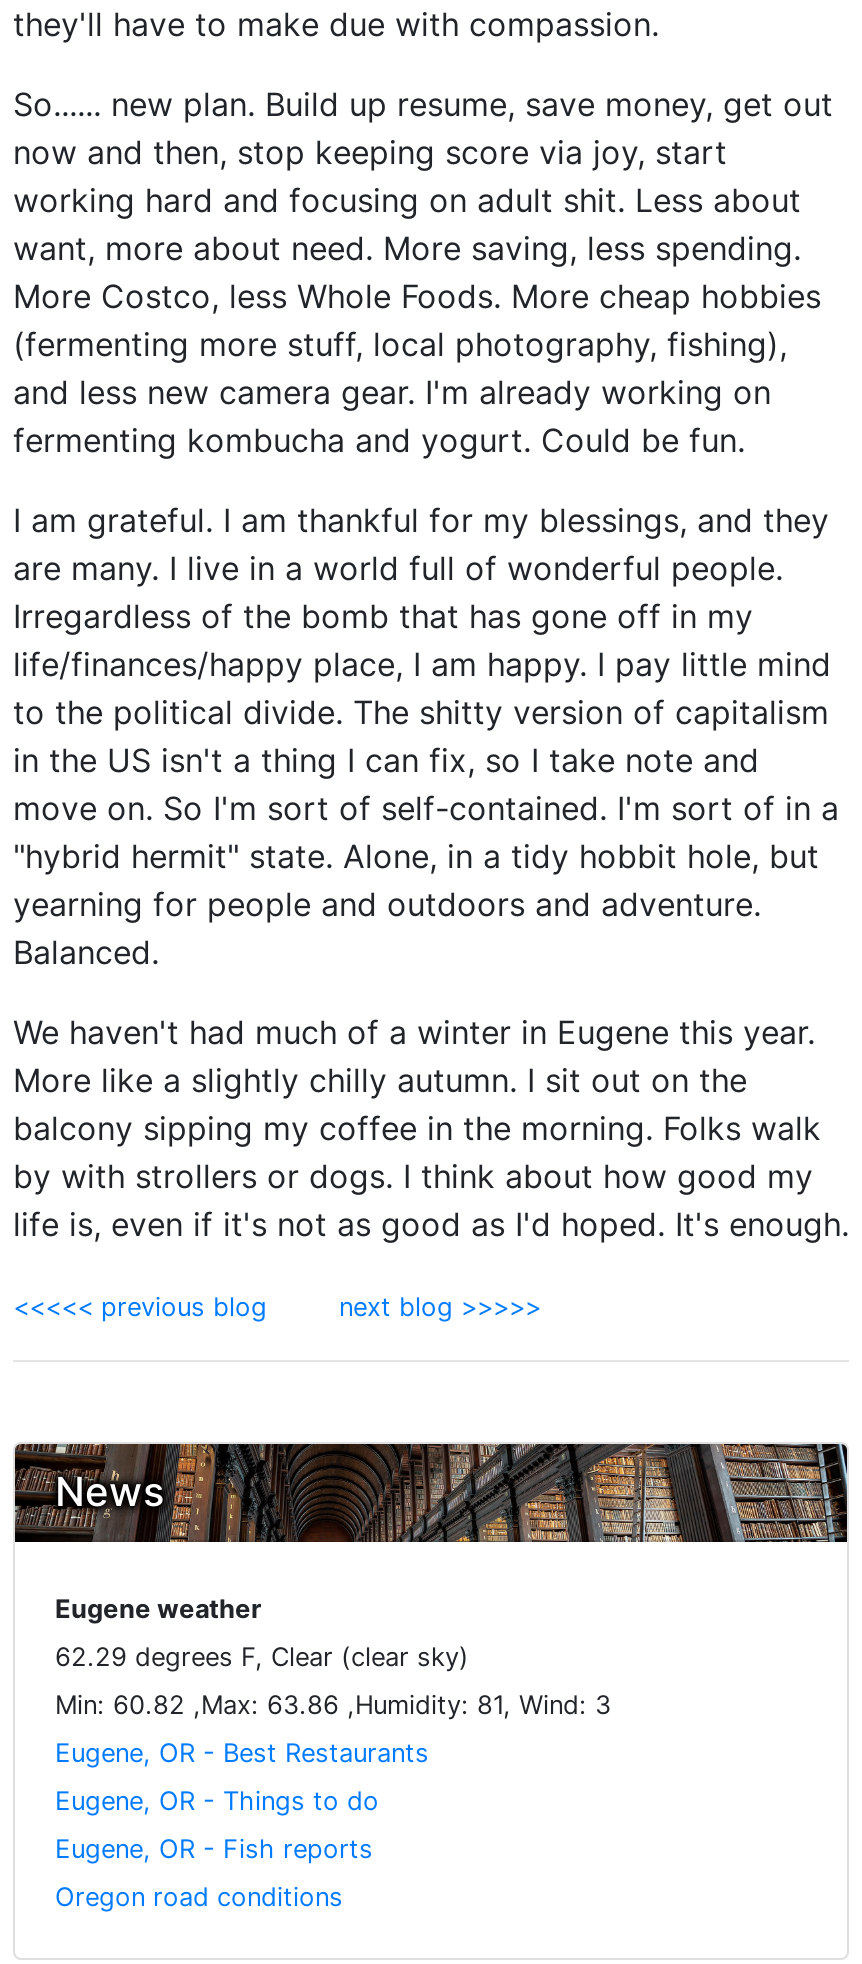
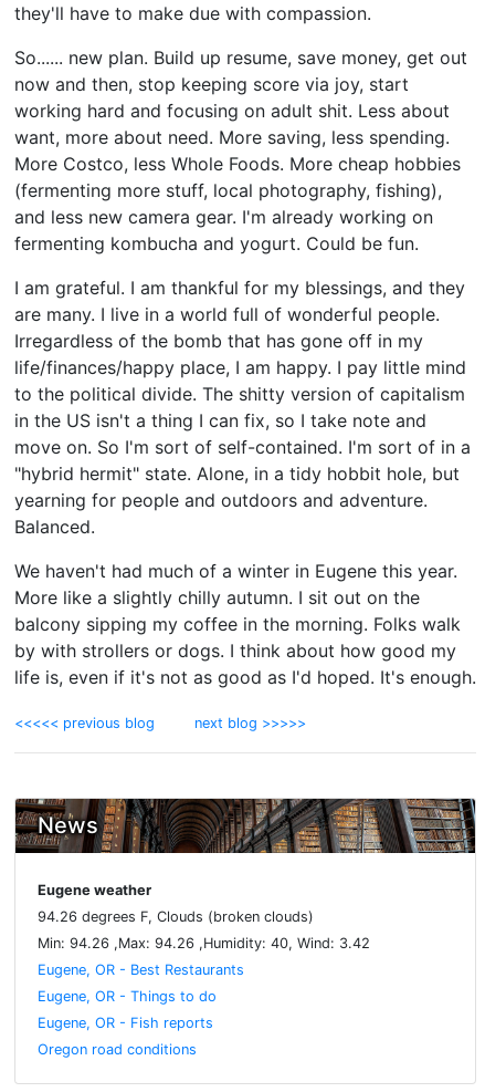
- 62.29 degrees F, Clear (clear sky)
+ 94.26 degrees F, Clouds (broken clouds)

- Min: 60.82 ,Max: 63.86 ,Humidity: 81, Wind: 3
+ Min: 94.26 ,Max: 94.26 ,Humidity: 40, Wind: 3.42
